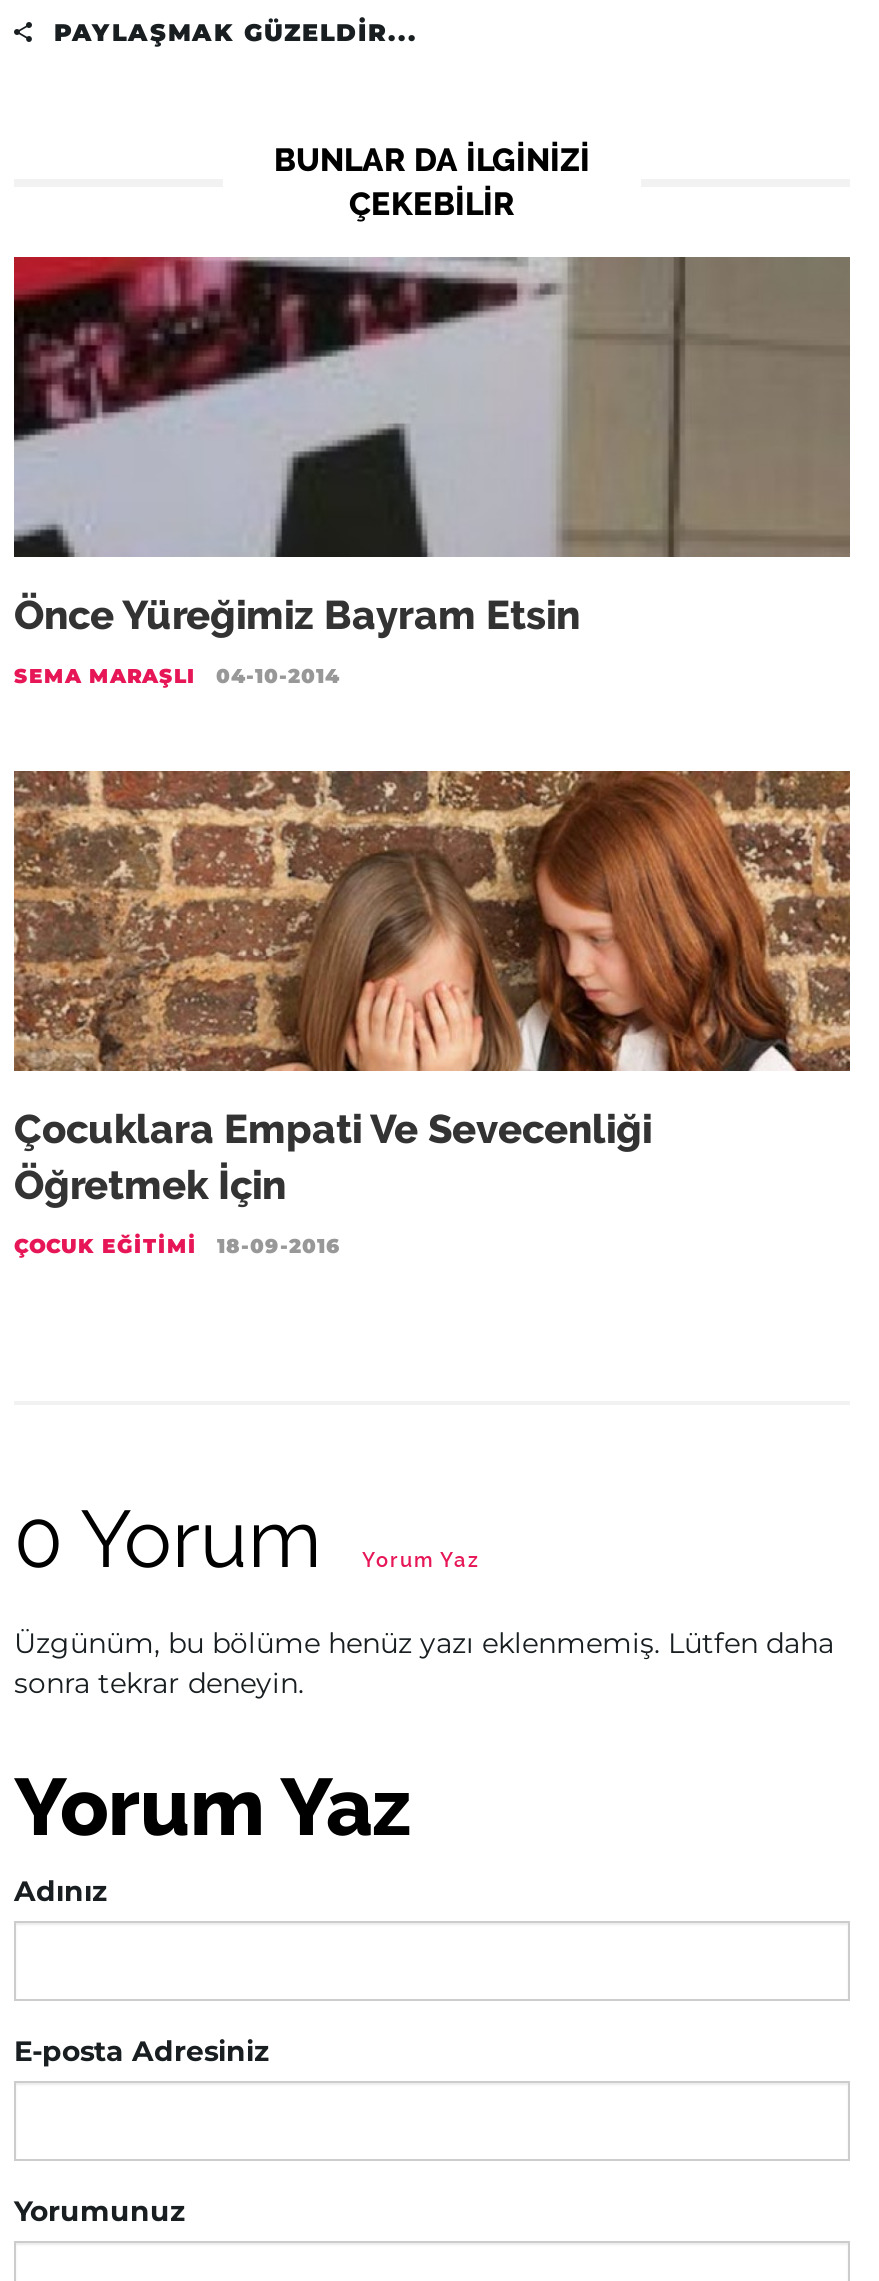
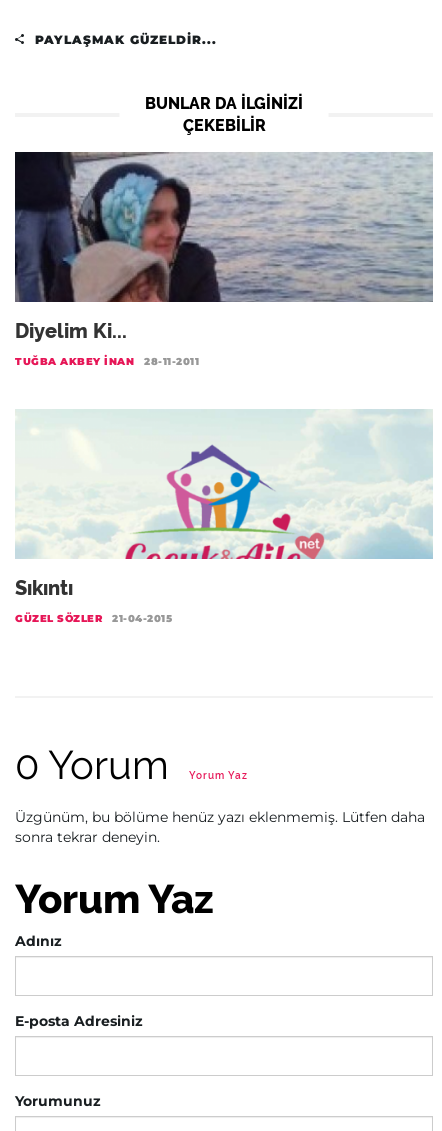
- [image]
- Önce Yüreğimiz Bayram Etsin
+ [image]
+ Diyelim Ki...

- SEMA MARAŞLI
- 04-10-2014
+ TUĞBA AKBEY İNAN
+ 28-11-2011

- [image]
- Çocuklara Empati Ve Sevecenliği
- Öğretmek İçin
+ [image]
+ Sıkıntı

- ÇOCUK EĞITIMI
- 18-09-2016
+ GÜZEL SÖZLER
+ 21-04-2015
